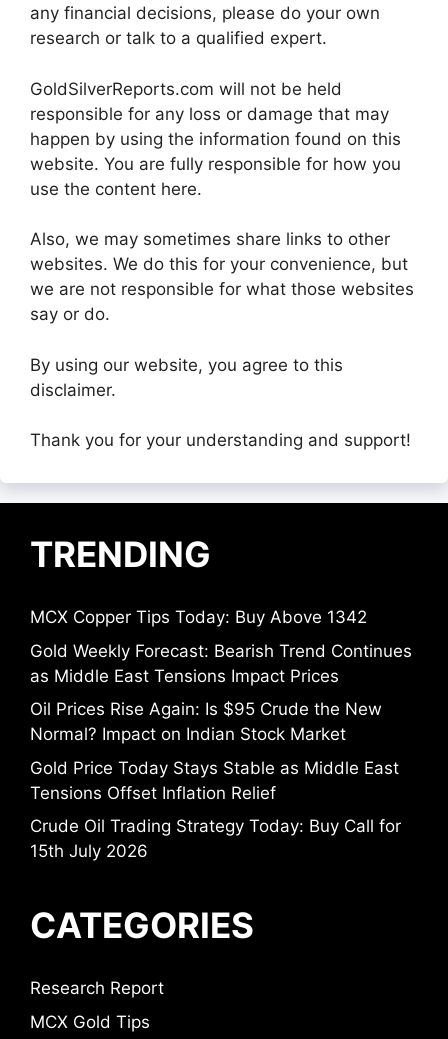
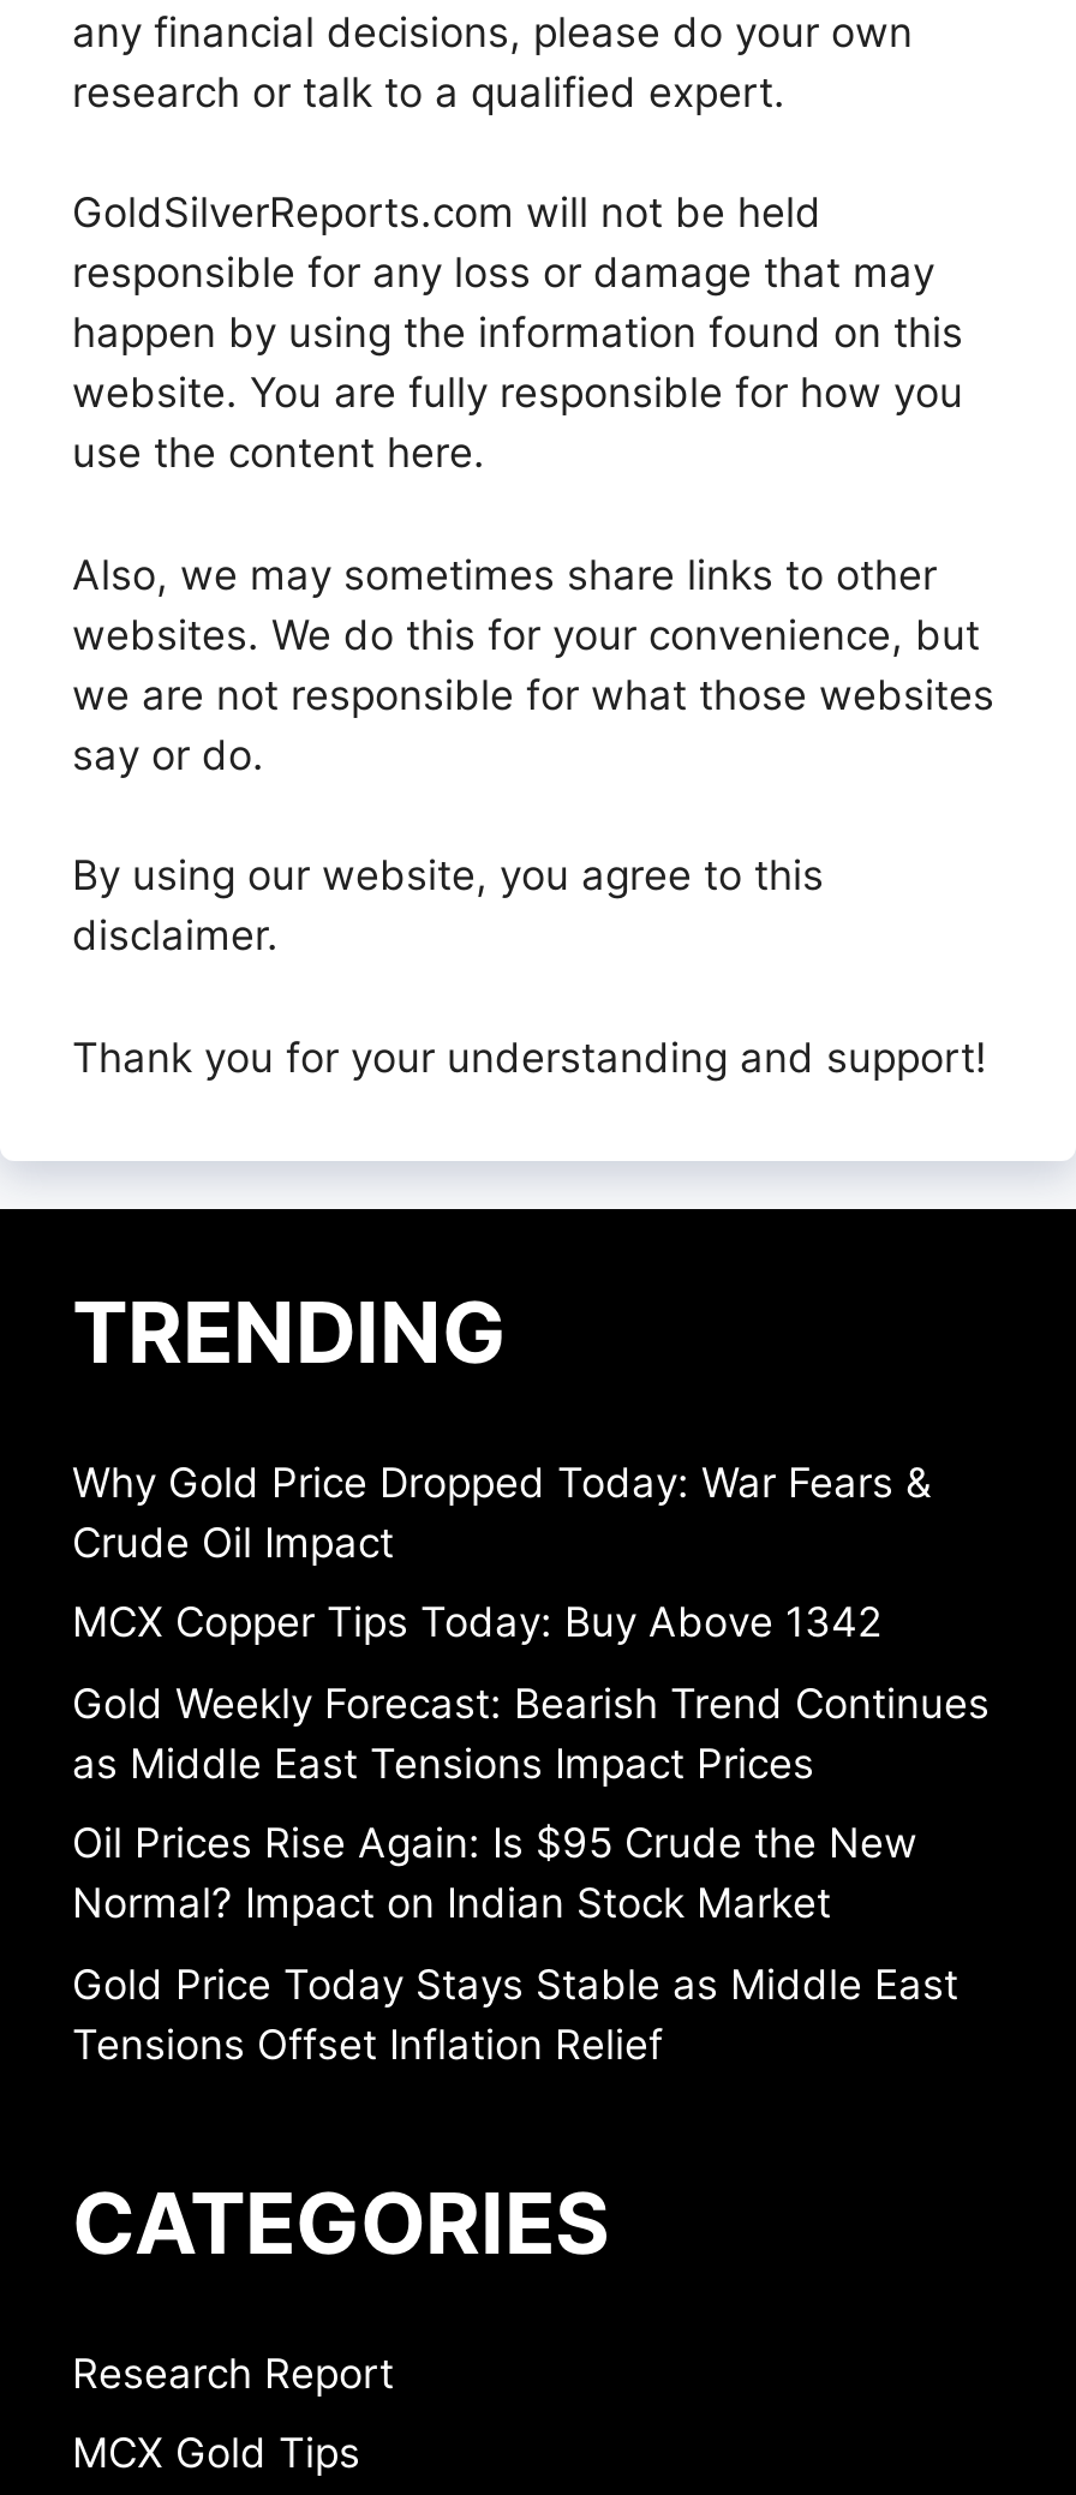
+ Why Gold Price Dropped Today: War Fears &
+ Crude Oil Impact

moved down: MCX Copper Tips Today: Buy Above 1342 | Gold Weekly Forecast: Bearish Trend Continues | as Middle East Tensions Impact Prices | Oil Prices Rise Again: Is $95 Crude the New | Normal? Impact on Indian Stock Market | Gold Price Today Stays Stable as Middle East | Tensions Offset Inflation Relief

- Crude Oil Trading Strategy Today: Buy Call for
- 15th July 2026
